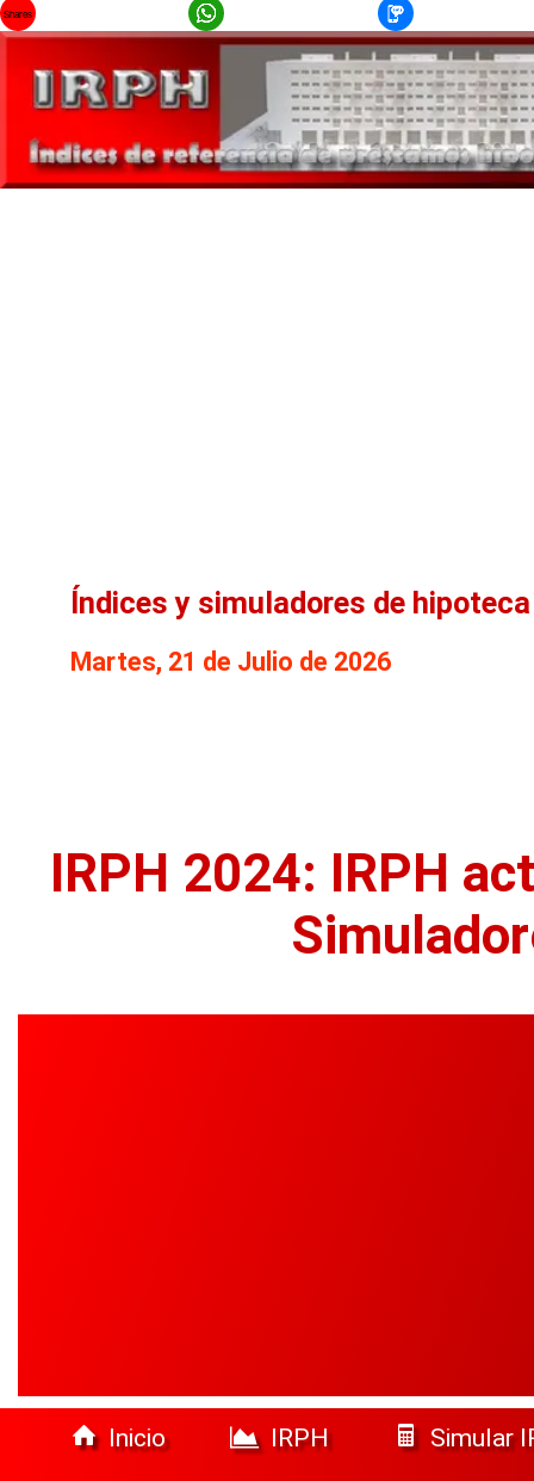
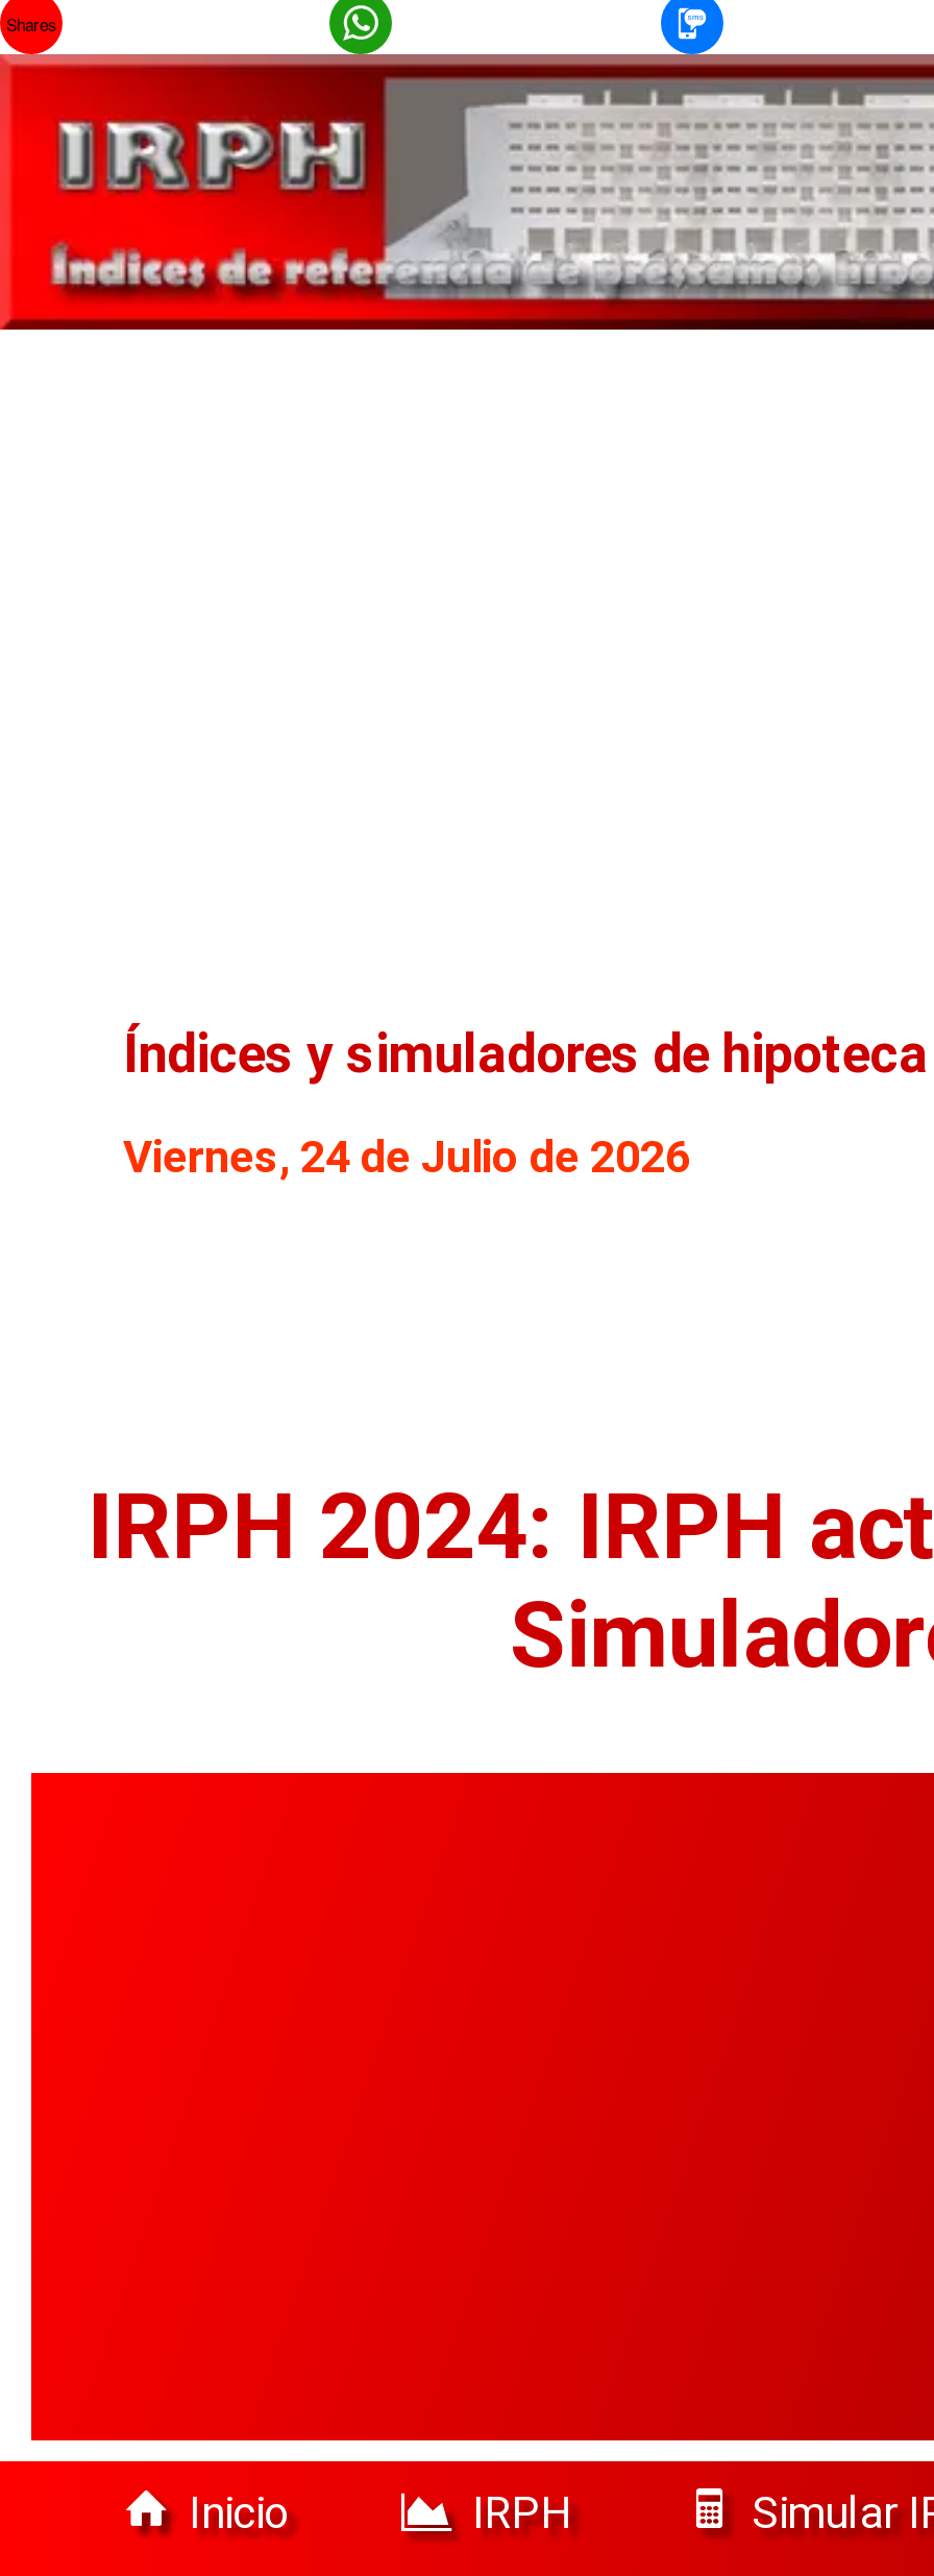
- Martes, 21 de Julio de 2026
+ Viernes, 24 de Julio de 2026
